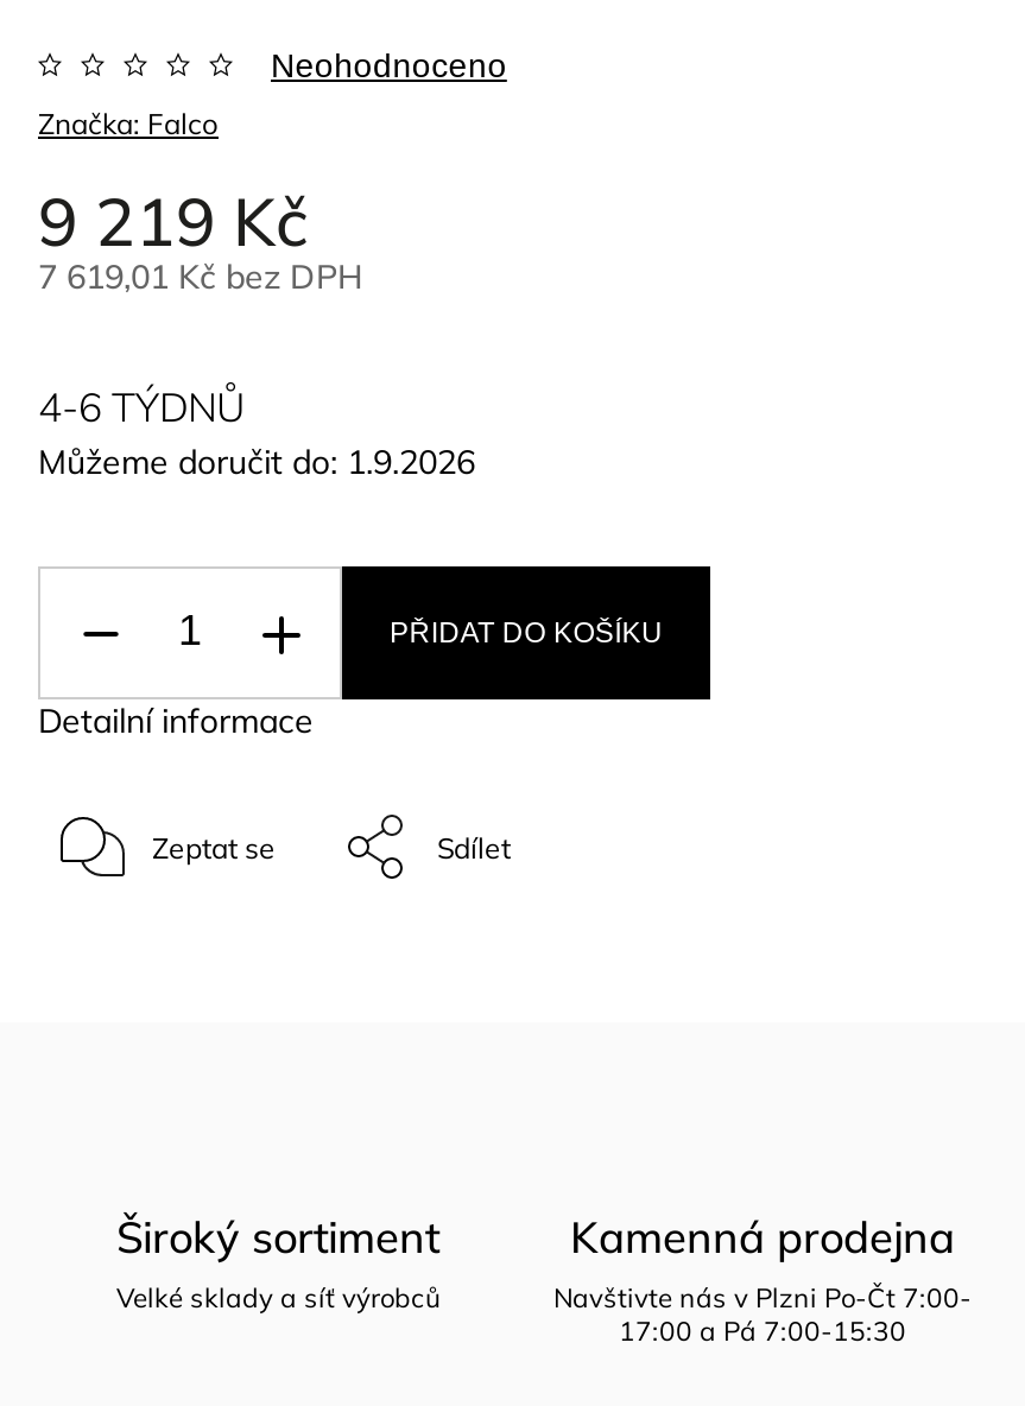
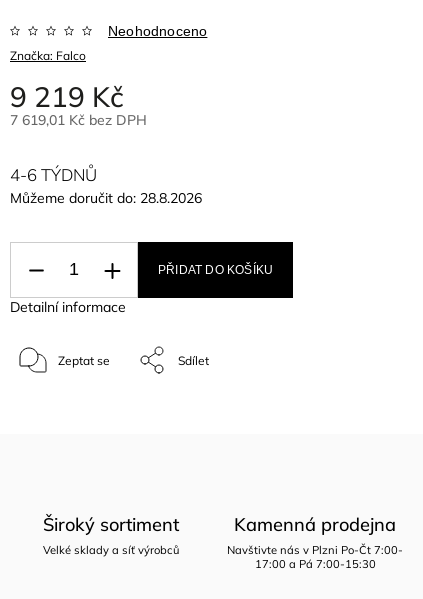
- Můžeme doručit do: 1.9.2026
+ Můžeme doručit do: 28.8.2026
